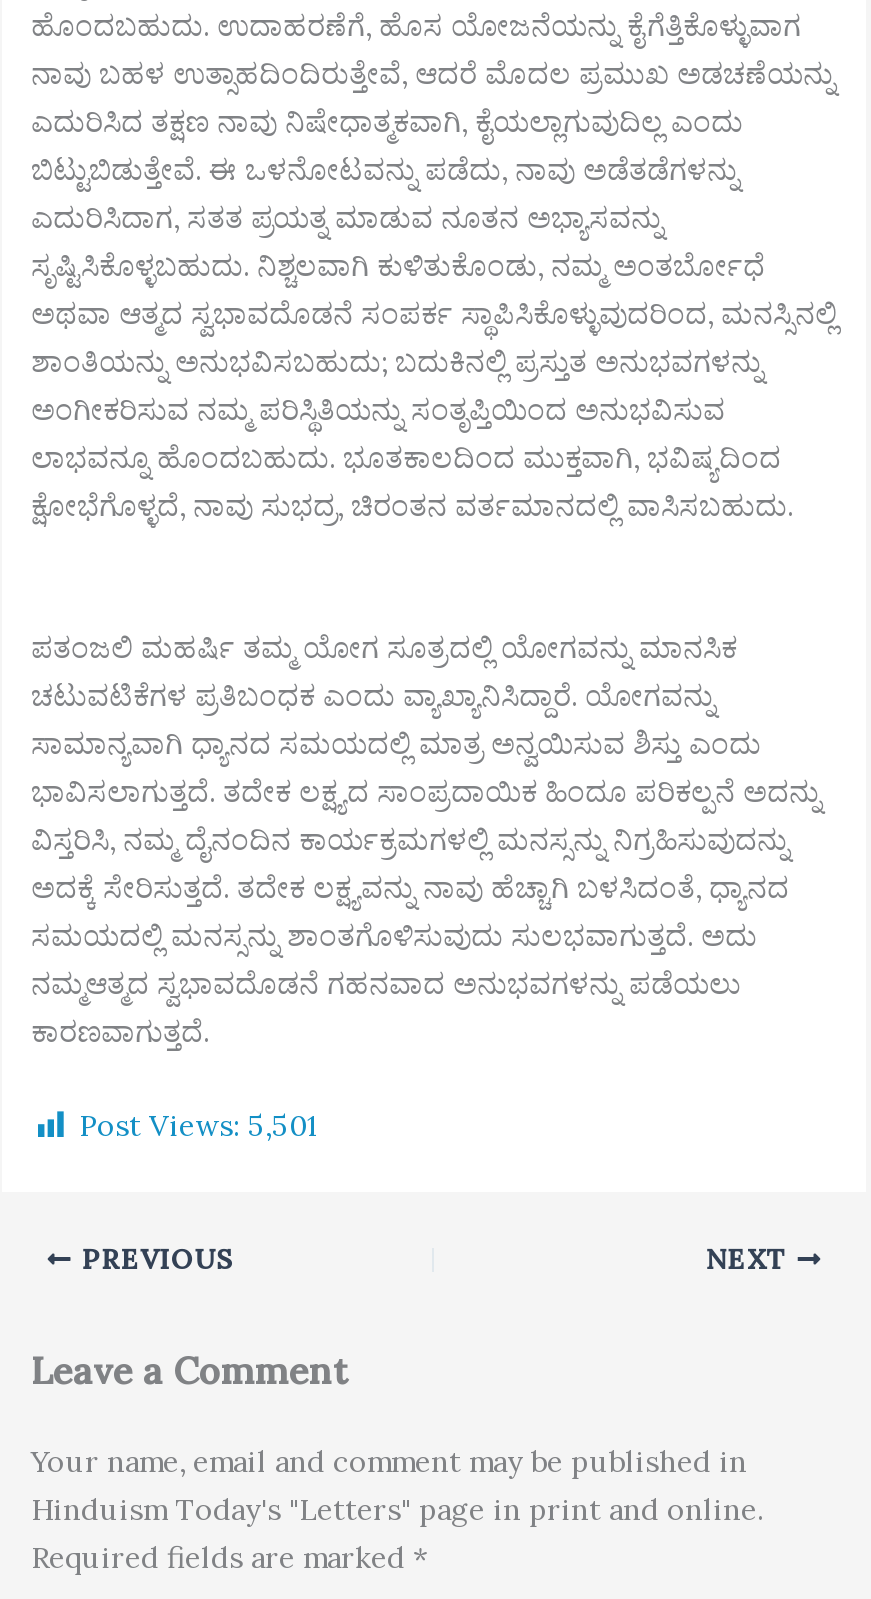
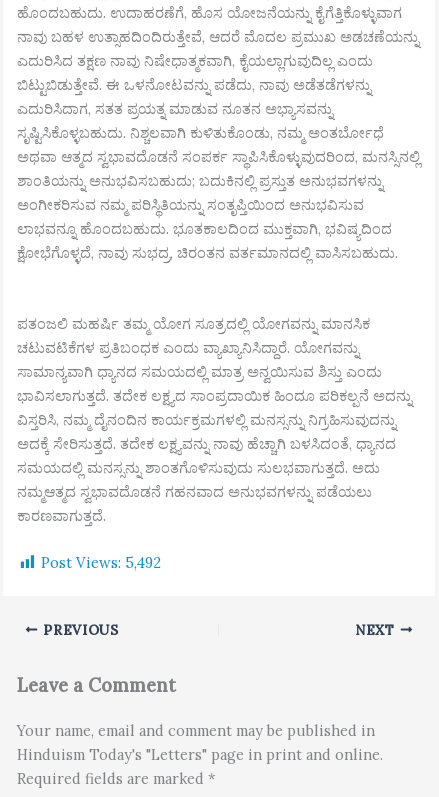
- Post Views: 5,501
+ Post Views: 5,492
